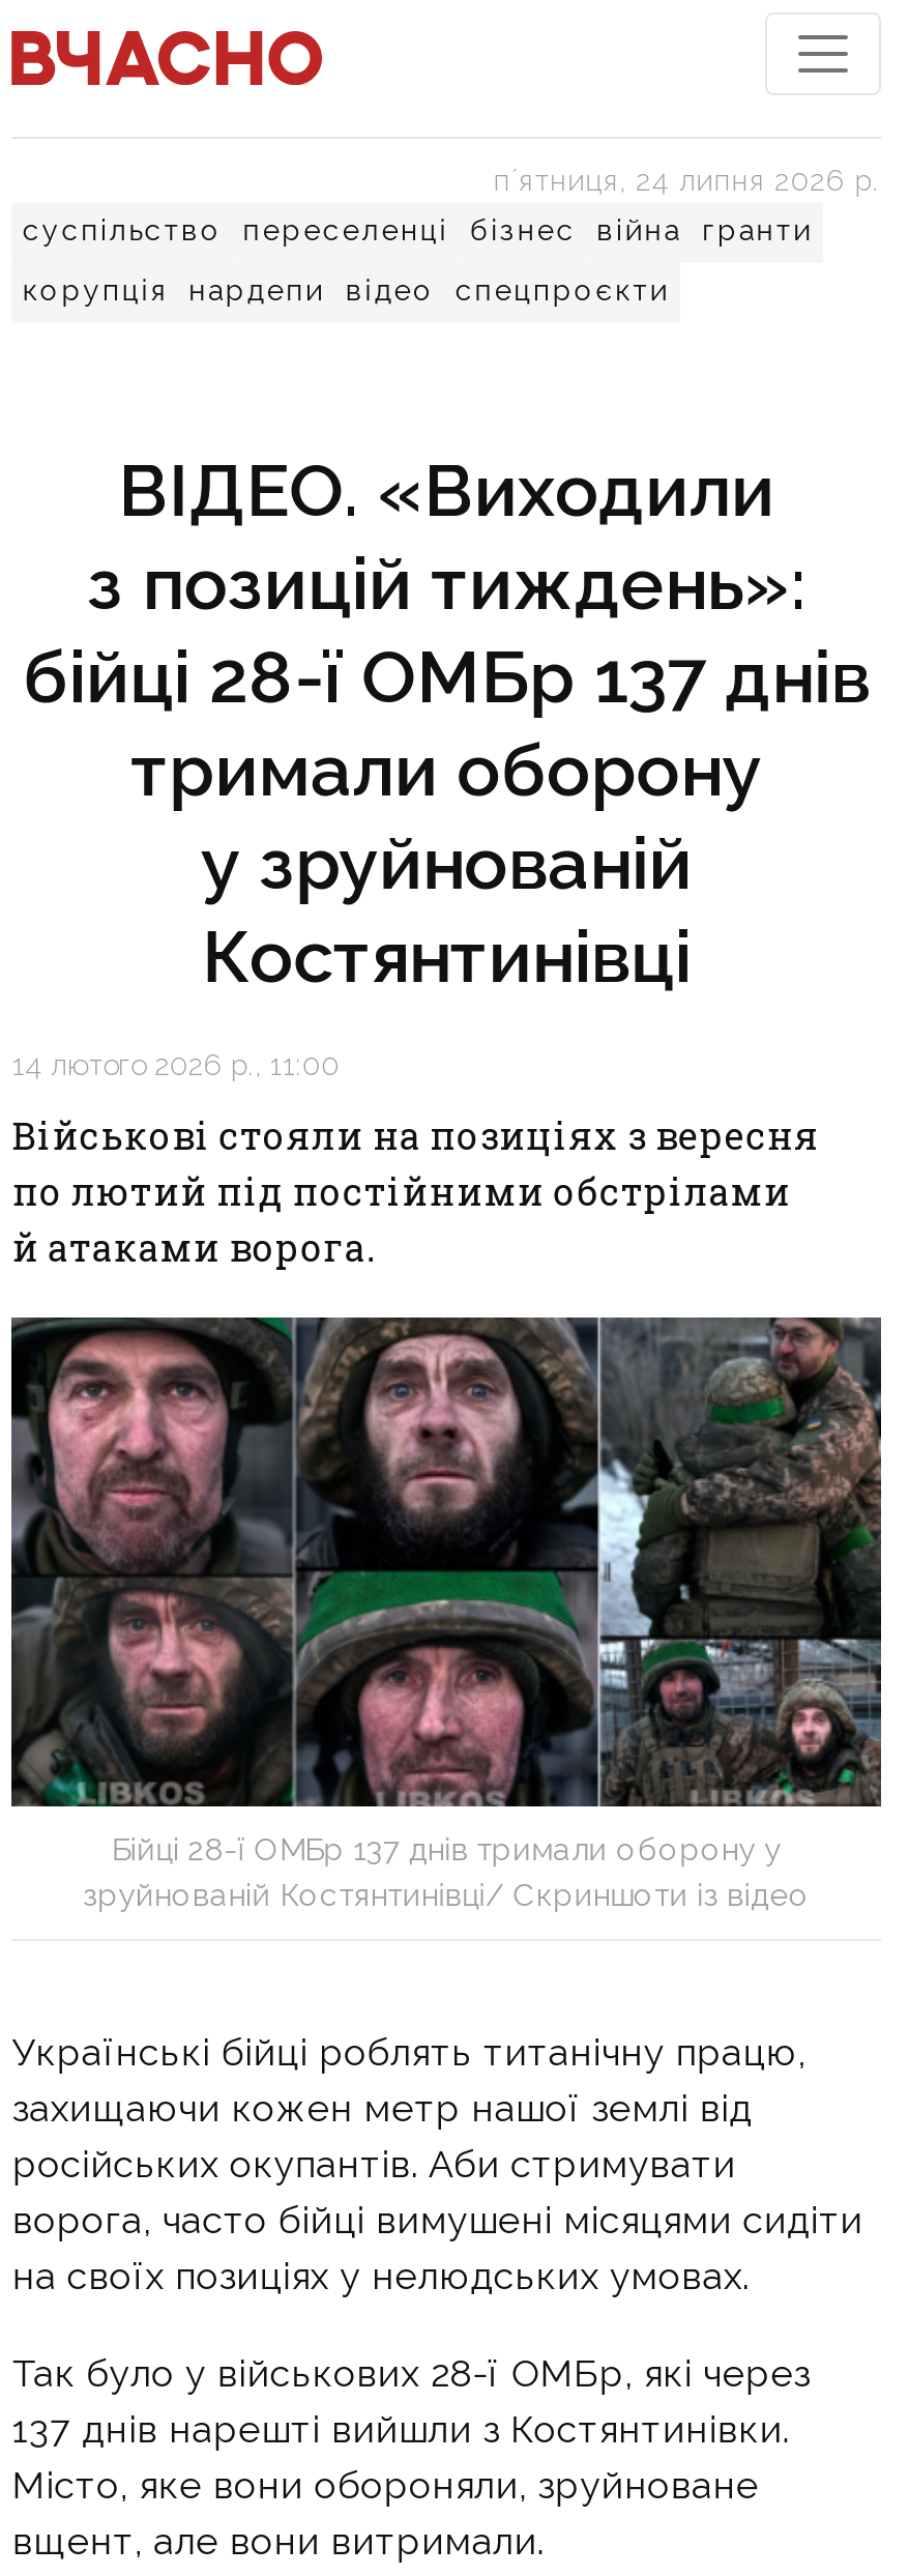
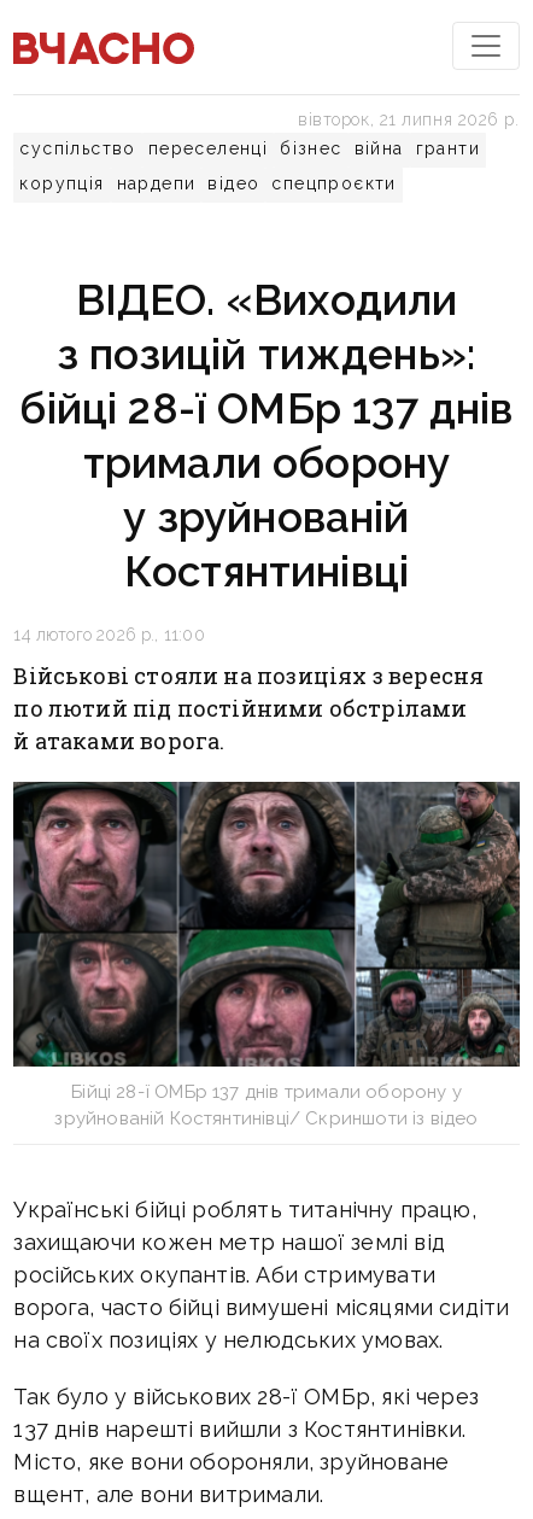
- пʼятниця, 24 липня 2026 р.
+ вівторок, 21 липня 2026 р.
